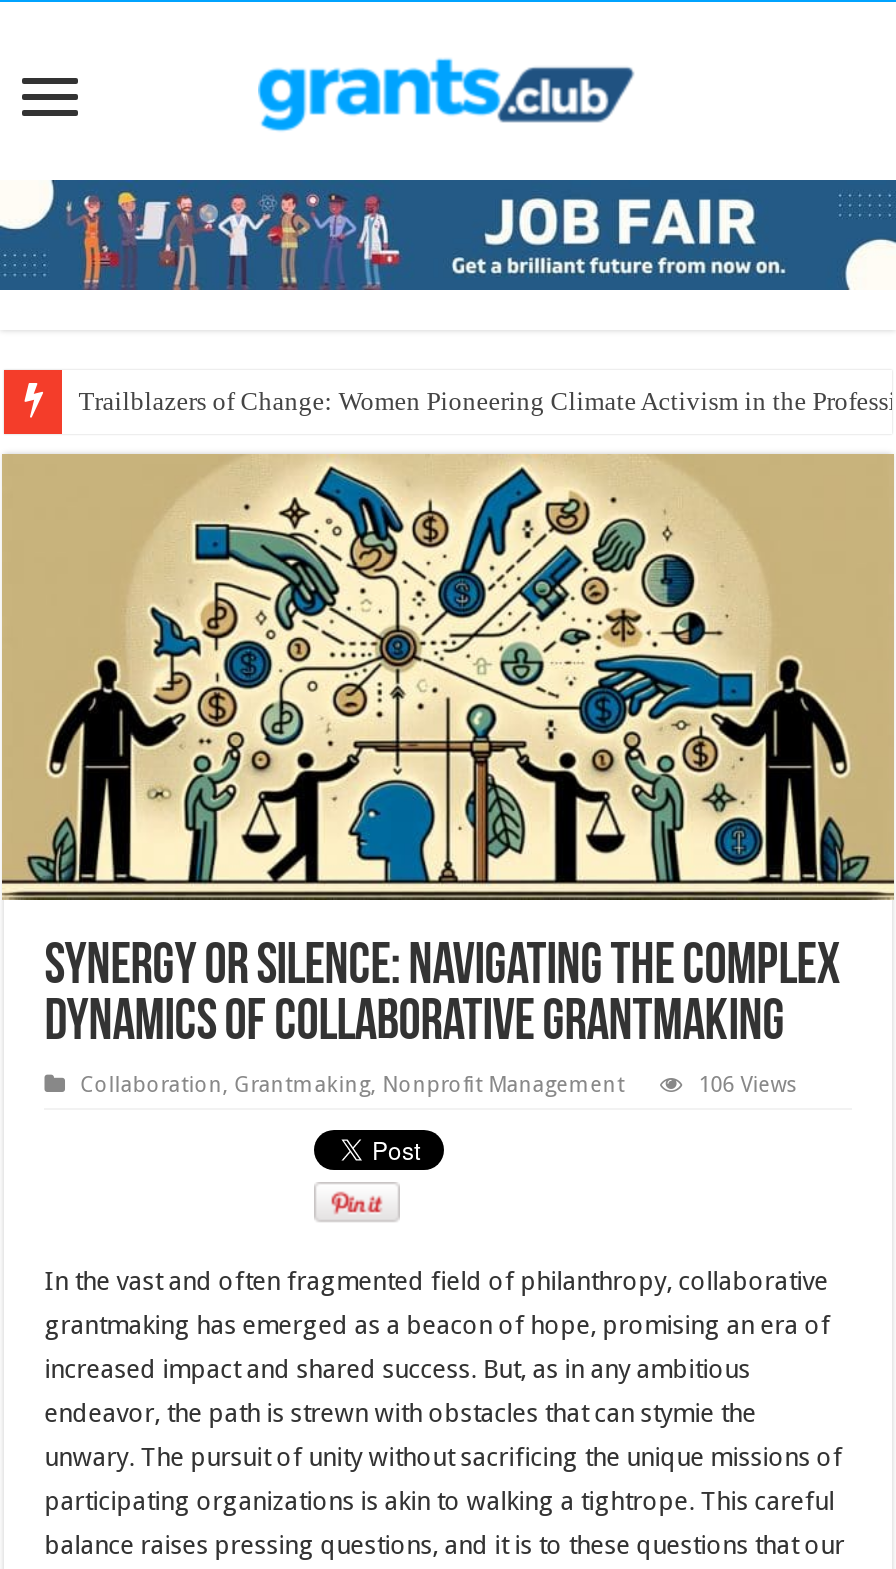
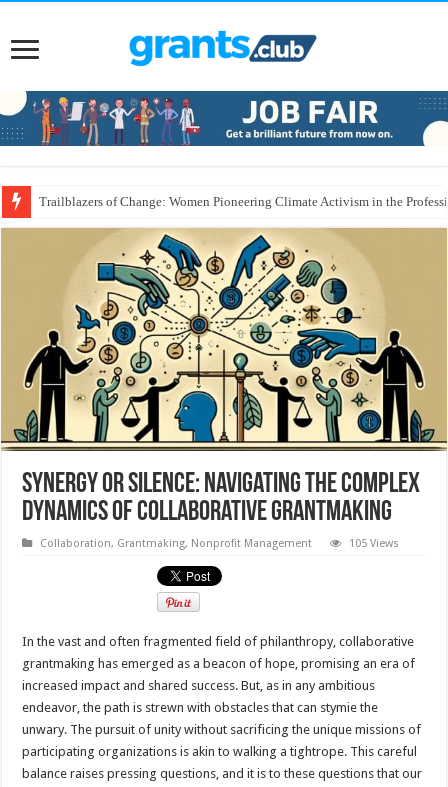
- 106 Views
+ 105 Views
